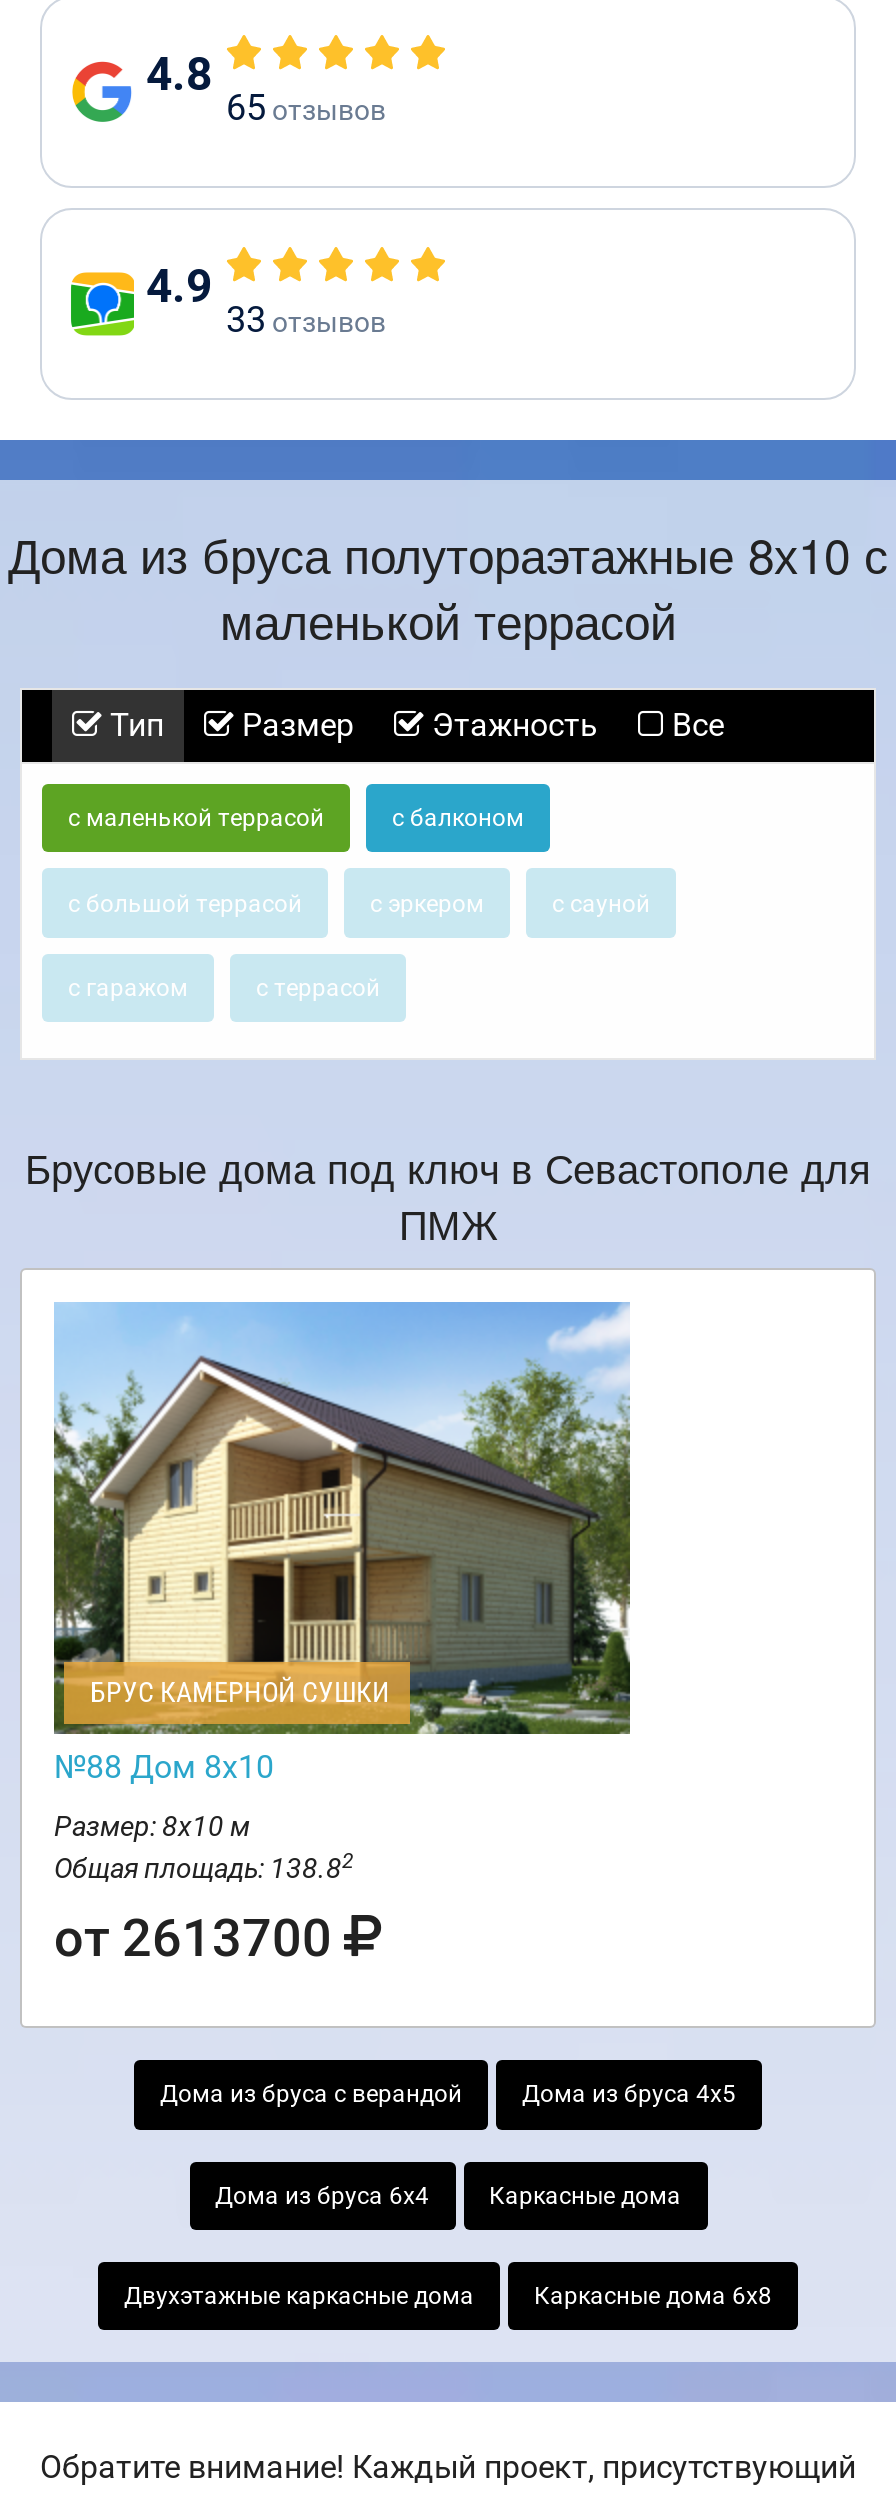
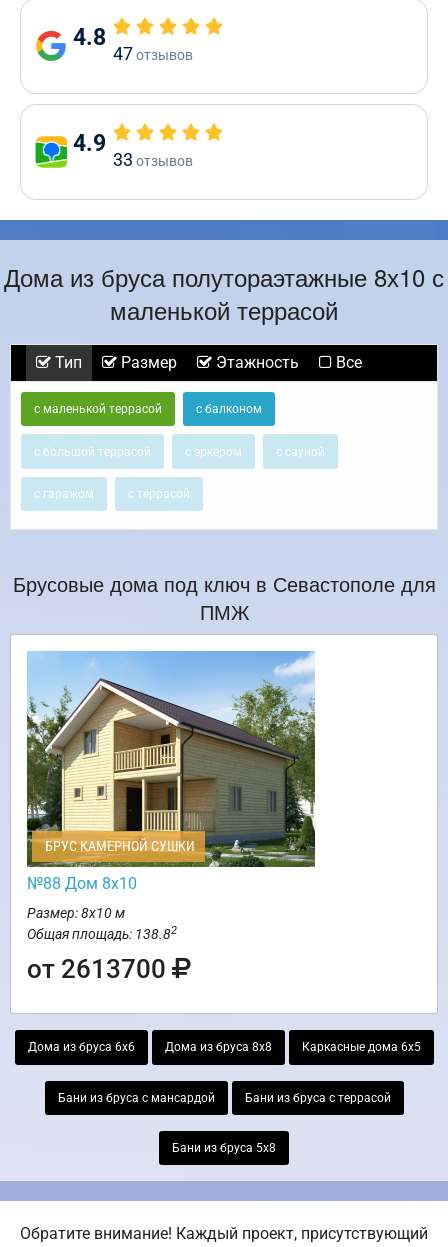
- 65 отзывов
+ 47 отзывов

- Дома из бруса с верандой
- Дома из бруса 4х5
+ Дома из бруса 6х6
+ Дома из бруса 8х8
+ Каркасные дома 6х5

- Дома из бруса 6х4
- Каркасные дома
+ Бани из бруса с мансардой
+ Бани из бруса с террасой

- Двухэтажные каркасные дома
- Каркасные дома 6х8
+ Бани из бруса 5х8
